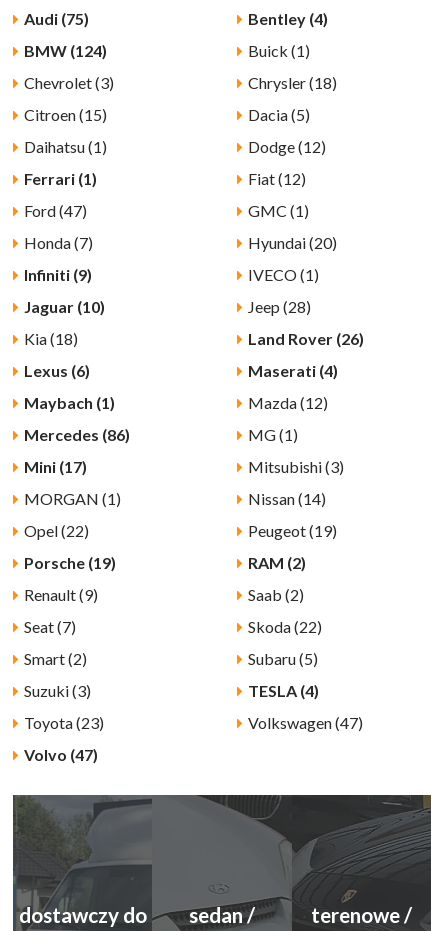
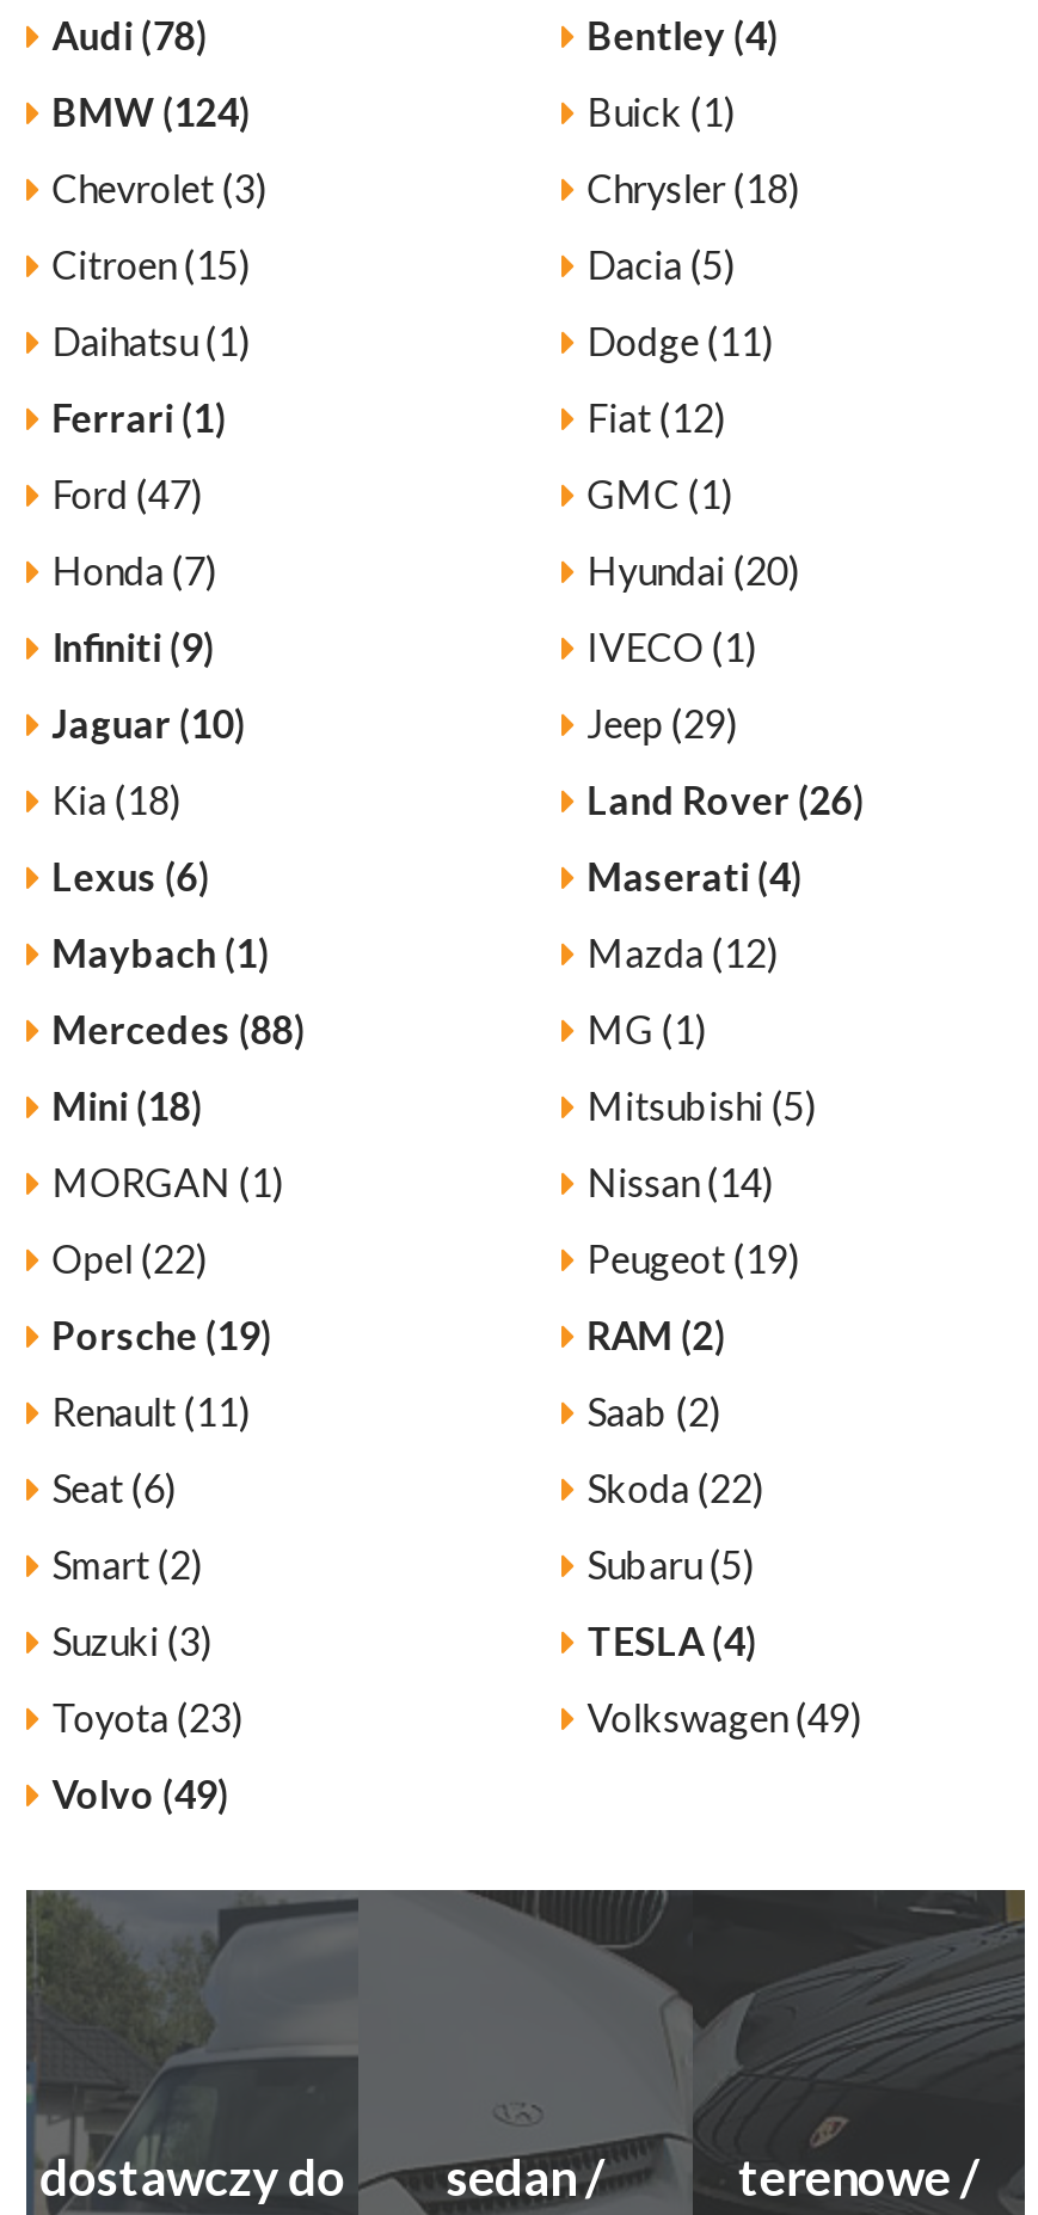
- Audi (75)
+ Audi (78)

- Dodge (12)
+ Dodge (11)

- Jeep (28)
+ Jeep (29)

- Mercedes (86)
+ Mercedes (88)

- Mini (17)
+ Mini (18)

- Mitsubishi (3)
+ Mitsubishi (5)

- Renault (9)
+ Renault (11)

- Seat (7)
+ Seat (6)

- Volkswagen (47)
+ Volkswagen (49)

- Volvo (47)
+ Volvo (49)
